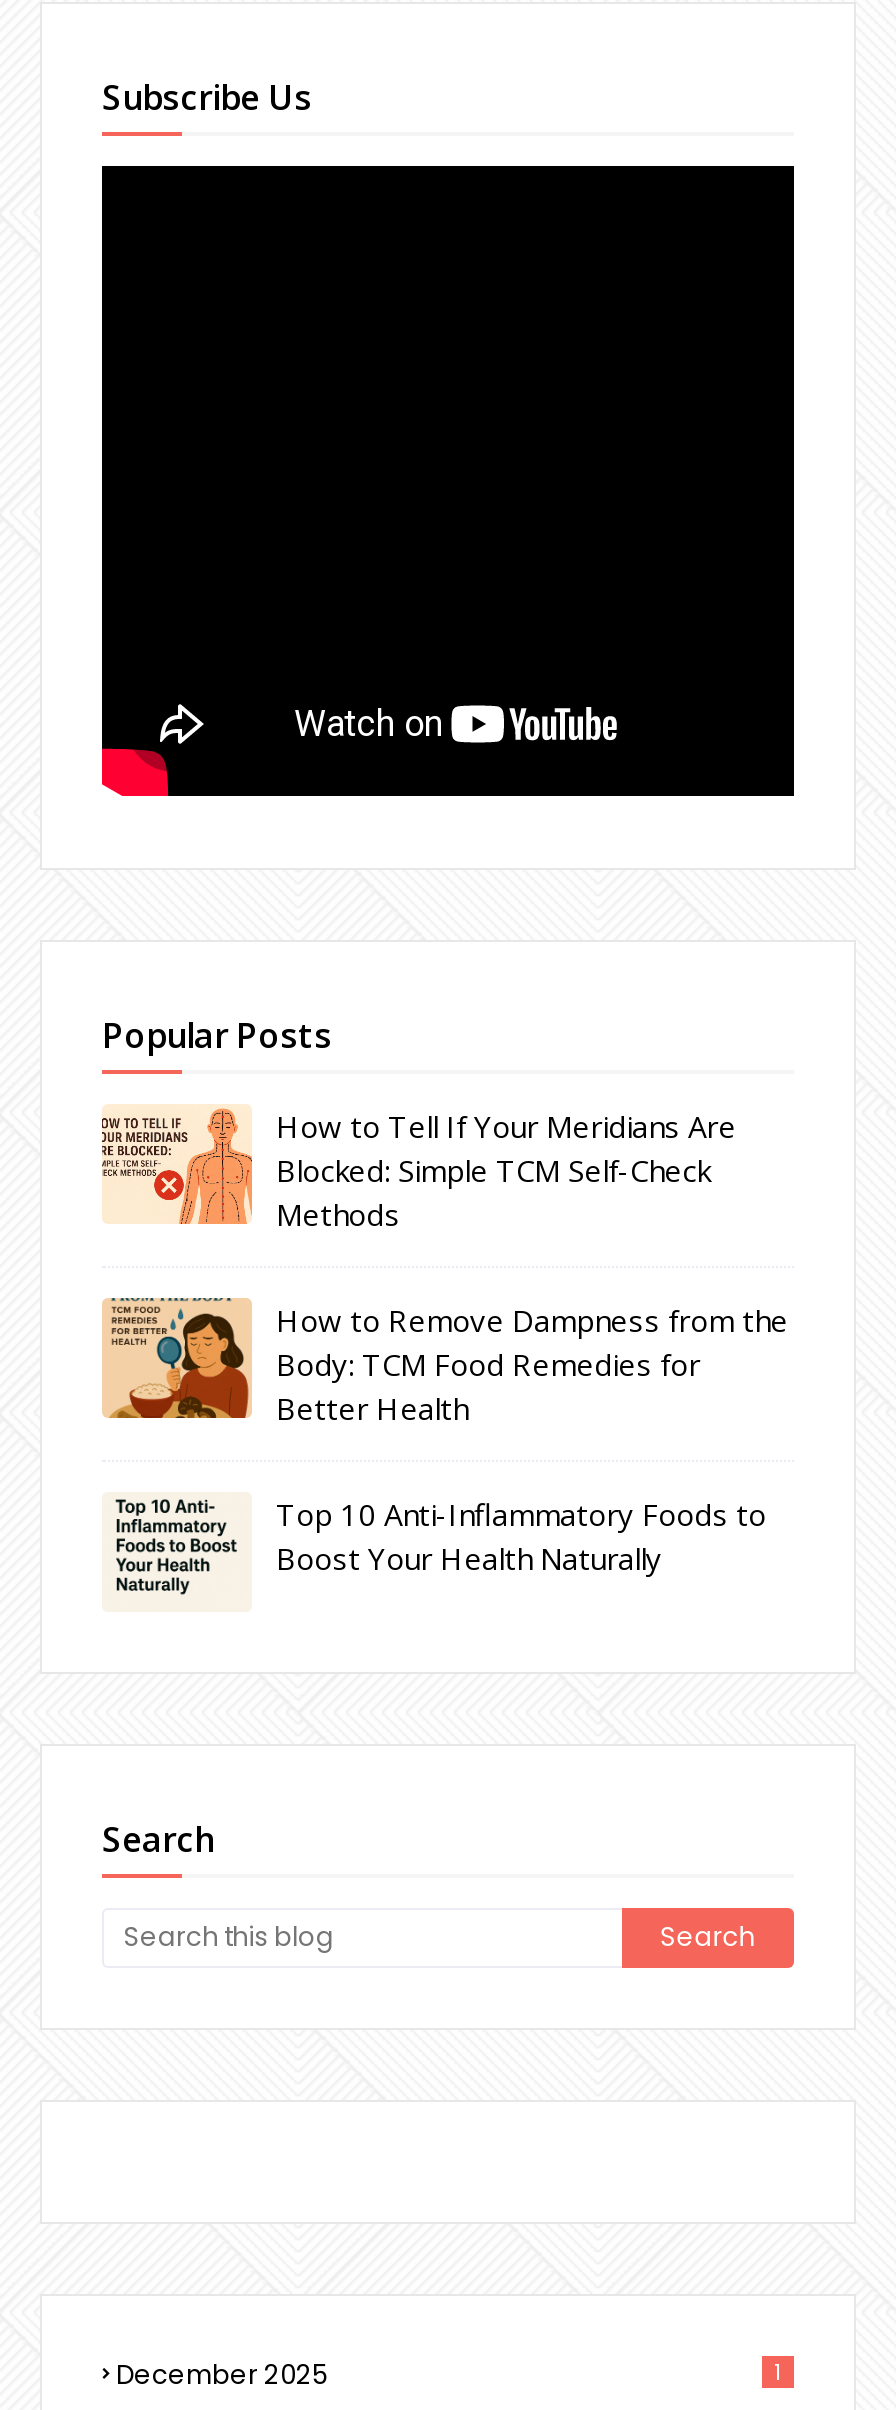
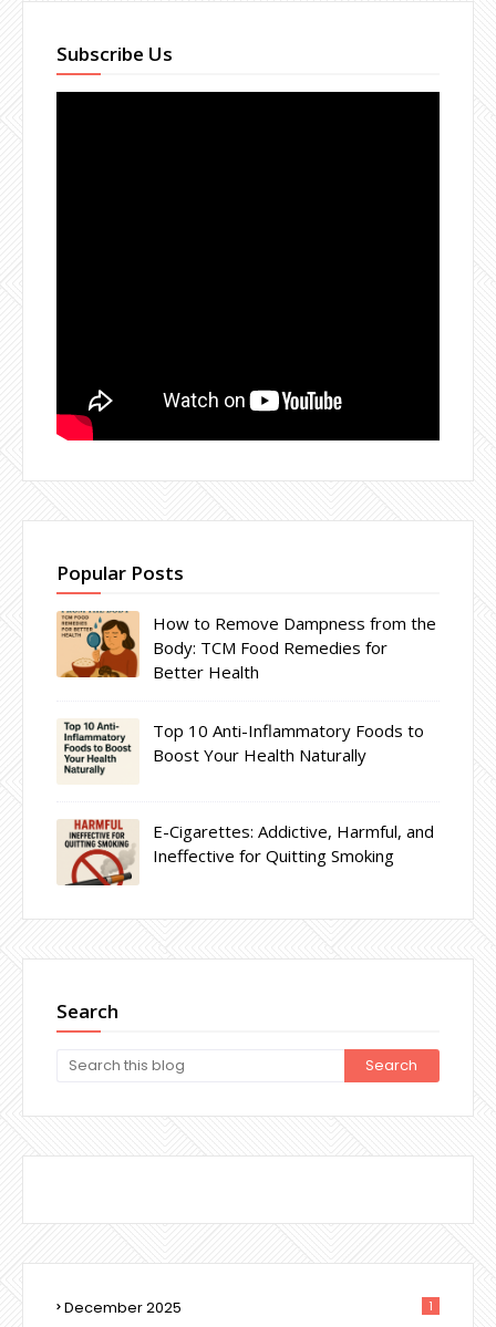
- [image]
- How to Tell If Your Meridians Are
- Blocked: Simple TCM Self-Check
- Methods

moved up: [image] | How to Remove Dampness from the | Body: TCM Food Remedies for | Better Health | Top 10 Anti-Inflammatory Foods to | Boost Your Health Naturally

+ [image]
+ E-Cigarettes: Addictive, Harmful, and
+ Ineffective for Quitting Smoking
